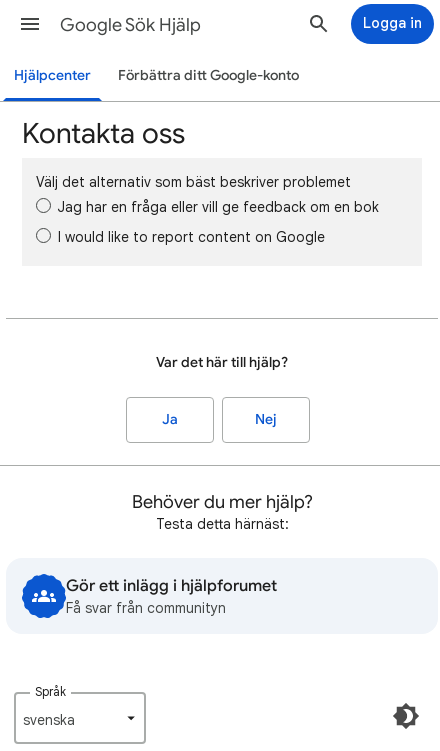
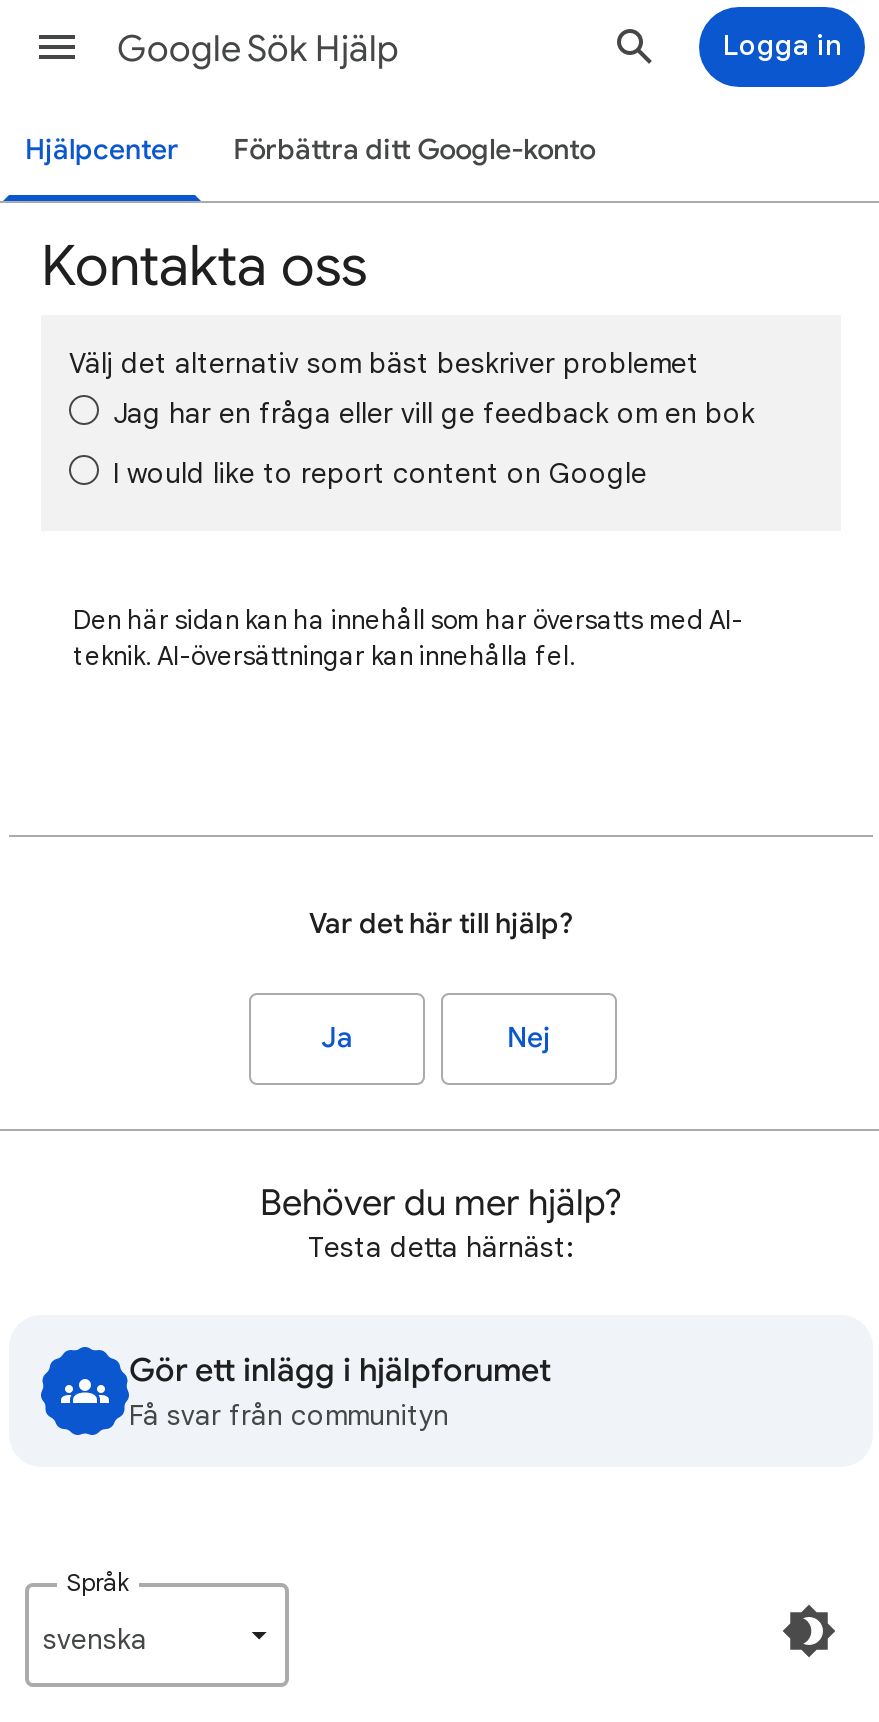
+ Den här sidan kan ha innehåll som har översatts med AI-
+ teknik. AI-översättningar kan innehålla fel.
